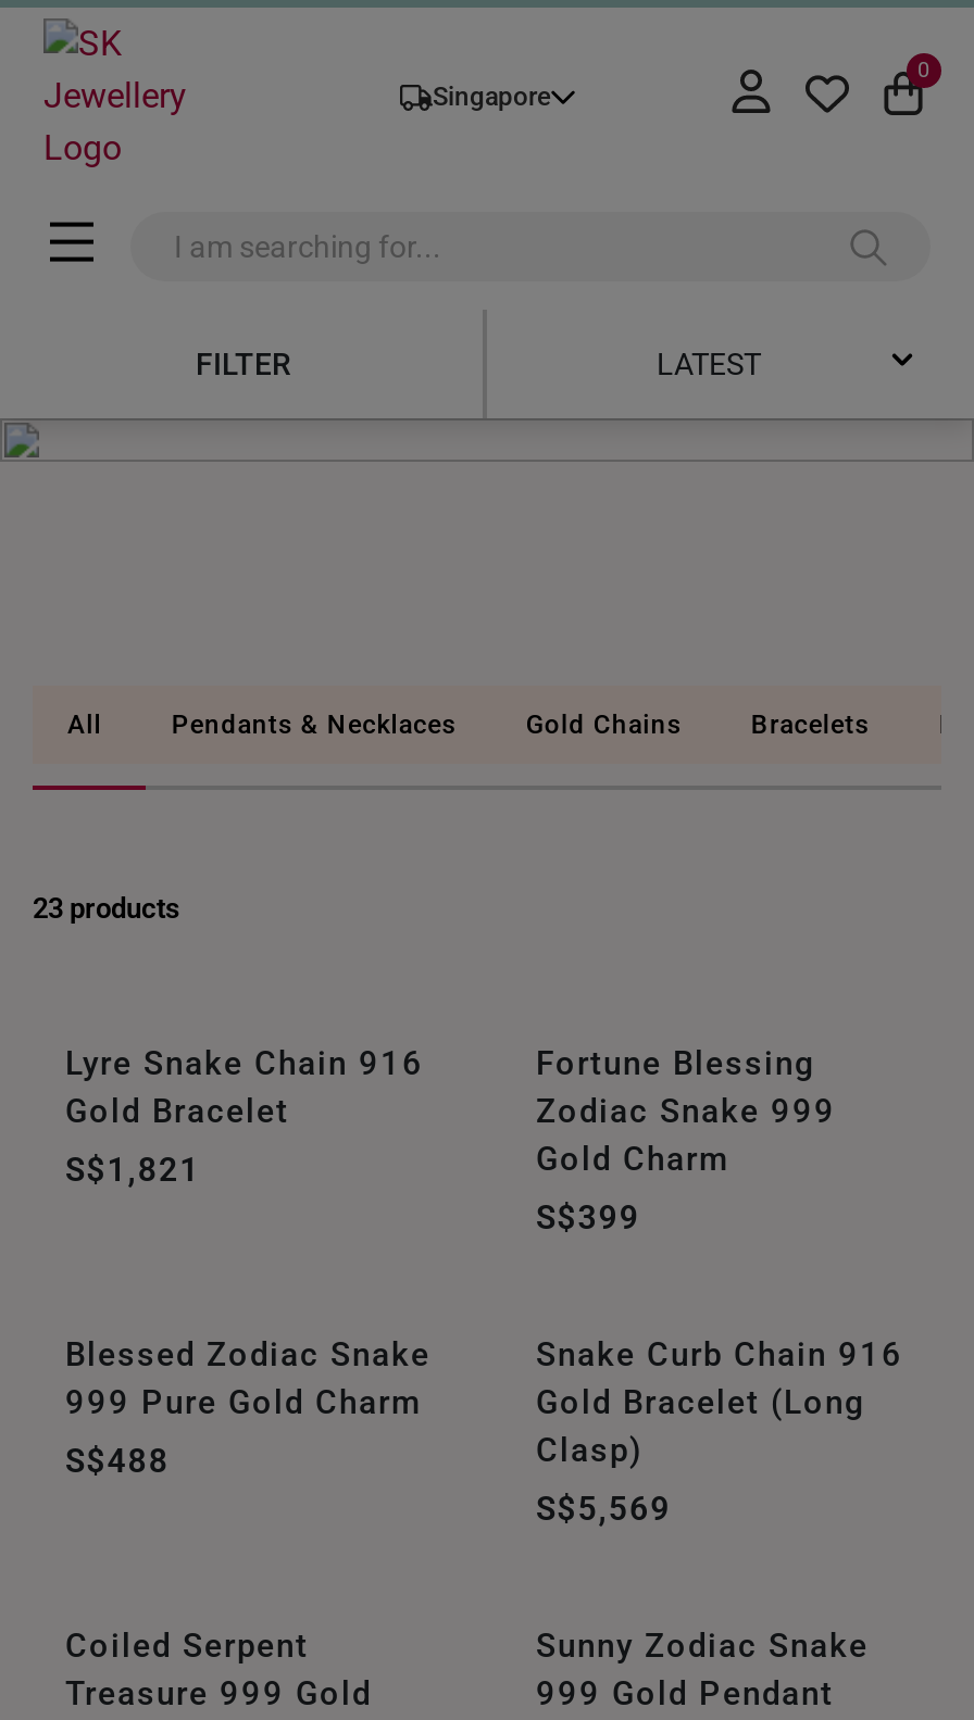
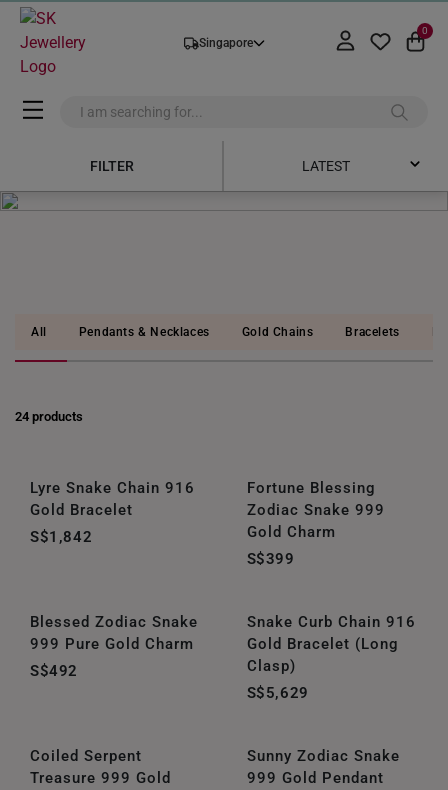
- 23 products
+ 24 products

- S$1,821
+ S$1,842

- S$488
+ S$492

- S$5,569
+ S$5,629
